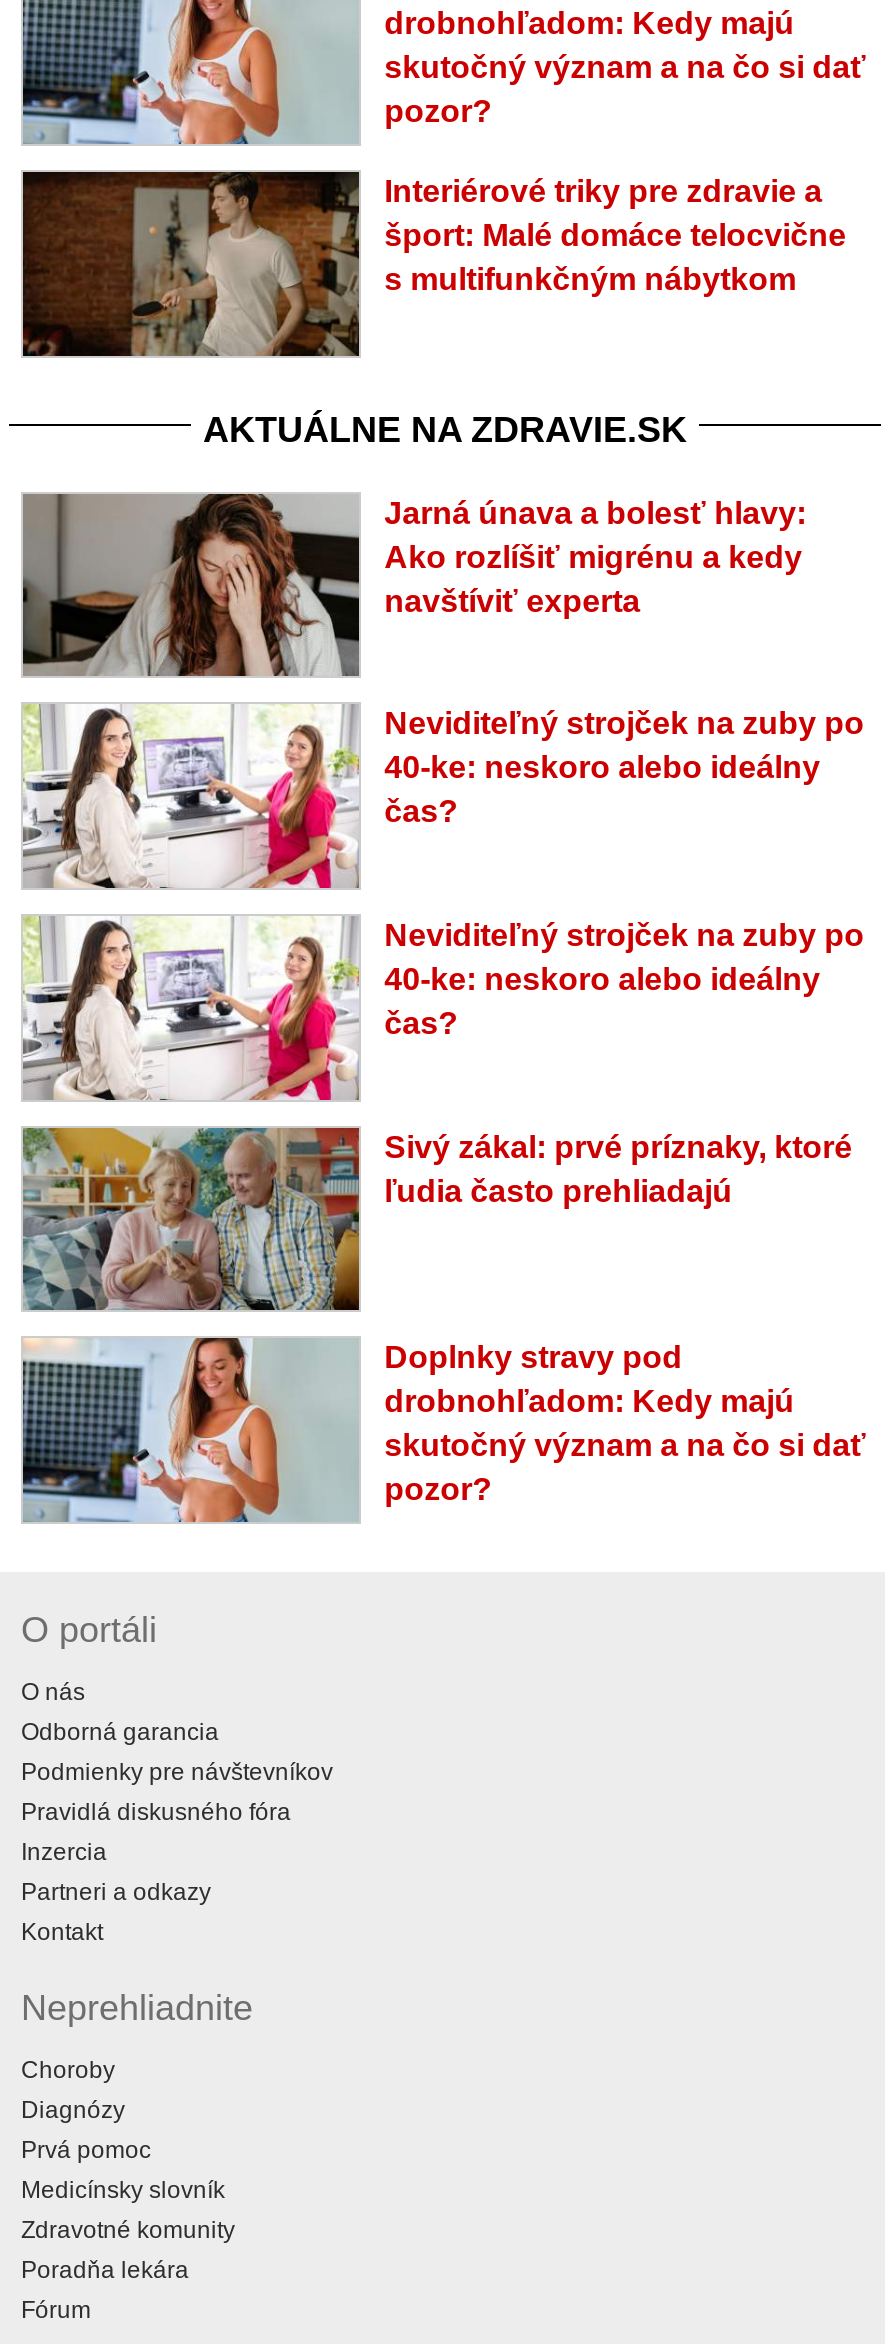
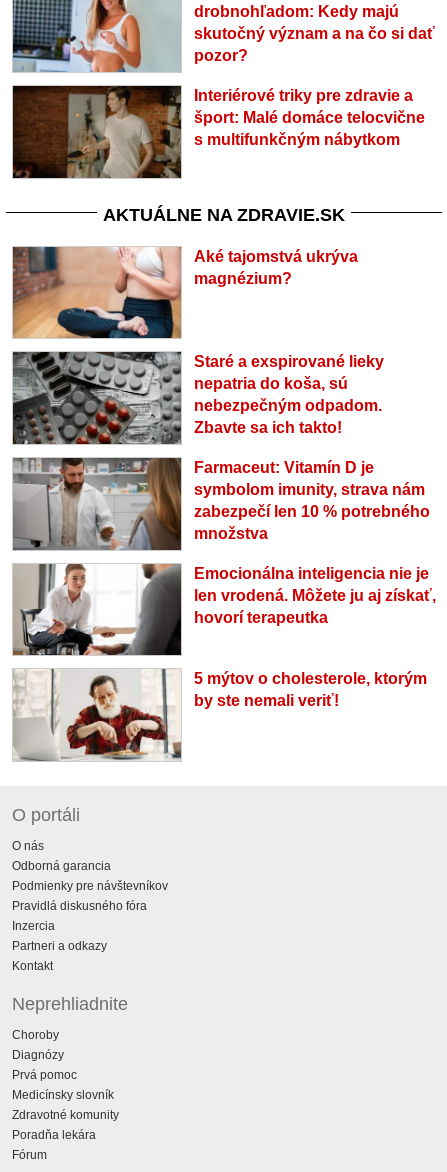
- [image]
- Jarná únava a bolesť hlavy:
- Ako rozlíšiť migrénu a kedy
- navštíviť experta
+ [image]
+ Aké tajomstvá ukrýva
+ magnézium?

- [image]
- Neviditeľný strojček na zuby po
- 40-ke: neskoro alebo ideálny
- čas?
+ [image]
+ Staré a exspirované lieky
+ nepatria do koša, sú
+ nebezpečným odpadom.
+ Zbavte sa ich takto!

- [image]
- Neviditeľný strojček na zuby po
- 40-ke: neskoro alebo ideálny
- čas?
+ [image]
+ Farmaceut: Vitamín D je
+ symbolom imunity, strava nám
+ zabezpečí len 10 % potrebného
+ množstva

- [image]
- Sivý zákal: prvé príznaky, ktoré
- ľudia často prehliadajú
+ [image]
+ Emocionálna inteligencia nie je
+ len vrodená. Môžete ju aj získať,
+ hovorí terapeutka

- [image]
- Doplnky stravy pod
- drobnohľadom: Kedy majú
- skutočný význam a na čo si dať
- pozor?
+ [image]
+ 5 mýtov o cholesterole, ktorým
+ by ste nemali veriť!
